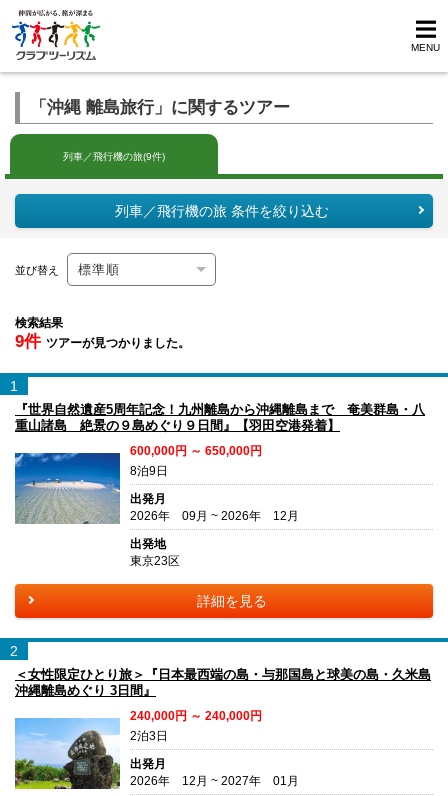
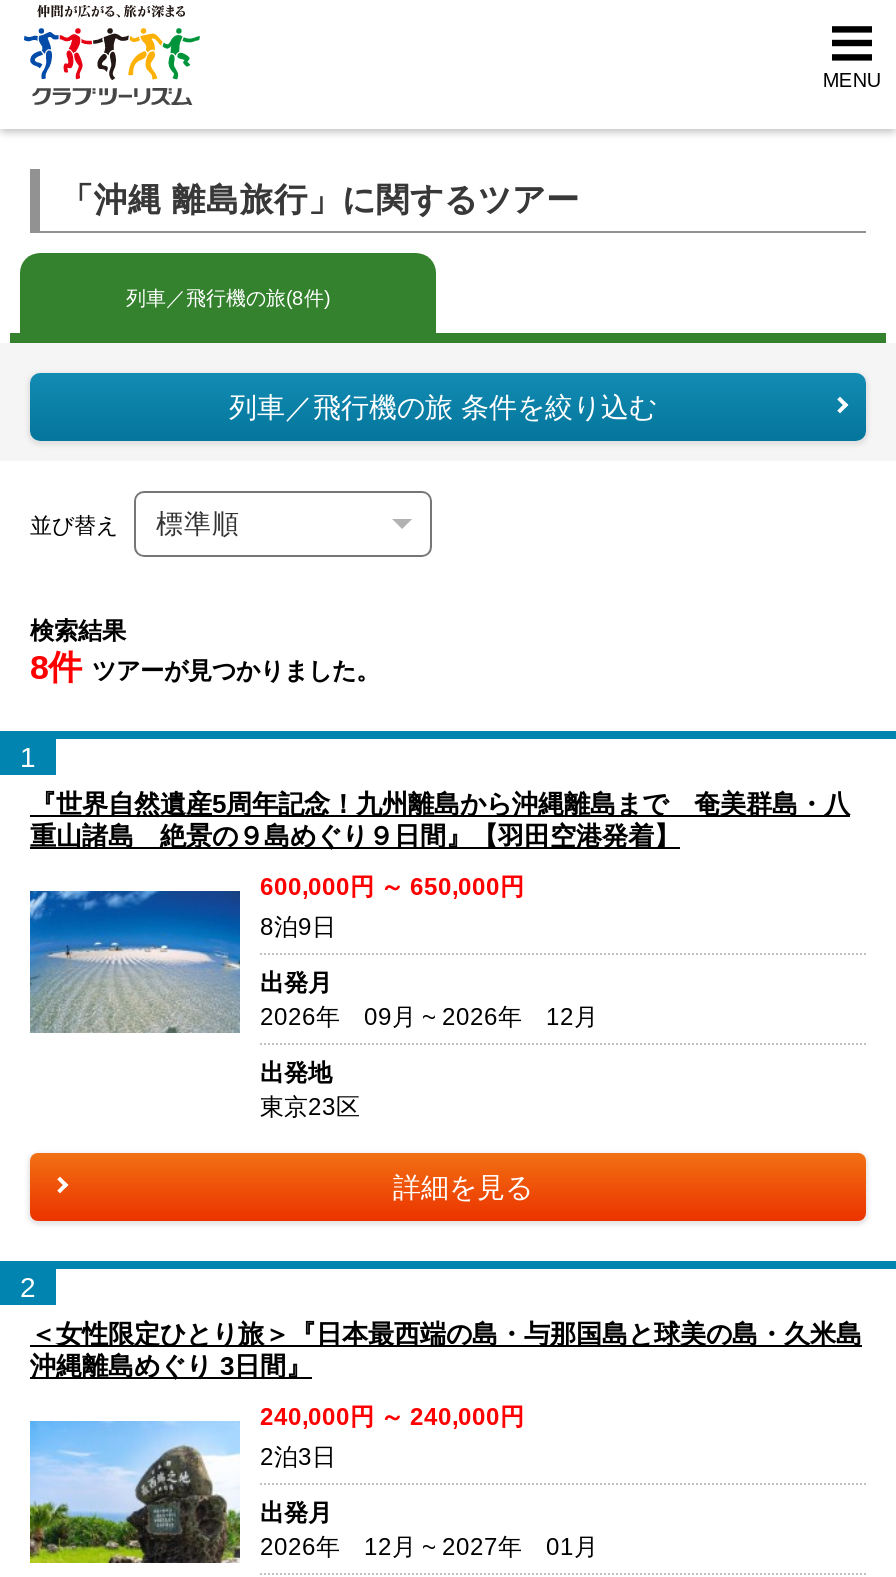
- 列車／飛行機の旅(9件)
+ 列車／飛行機の旅(8件)

- 9件 ツアーが見つかりました。
+ 8件 ツアーが見つかりました。
